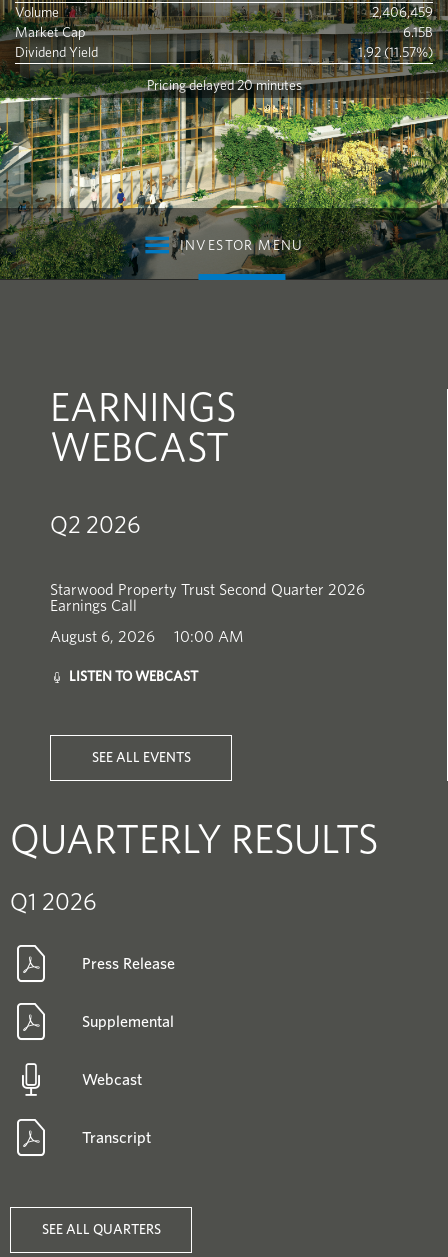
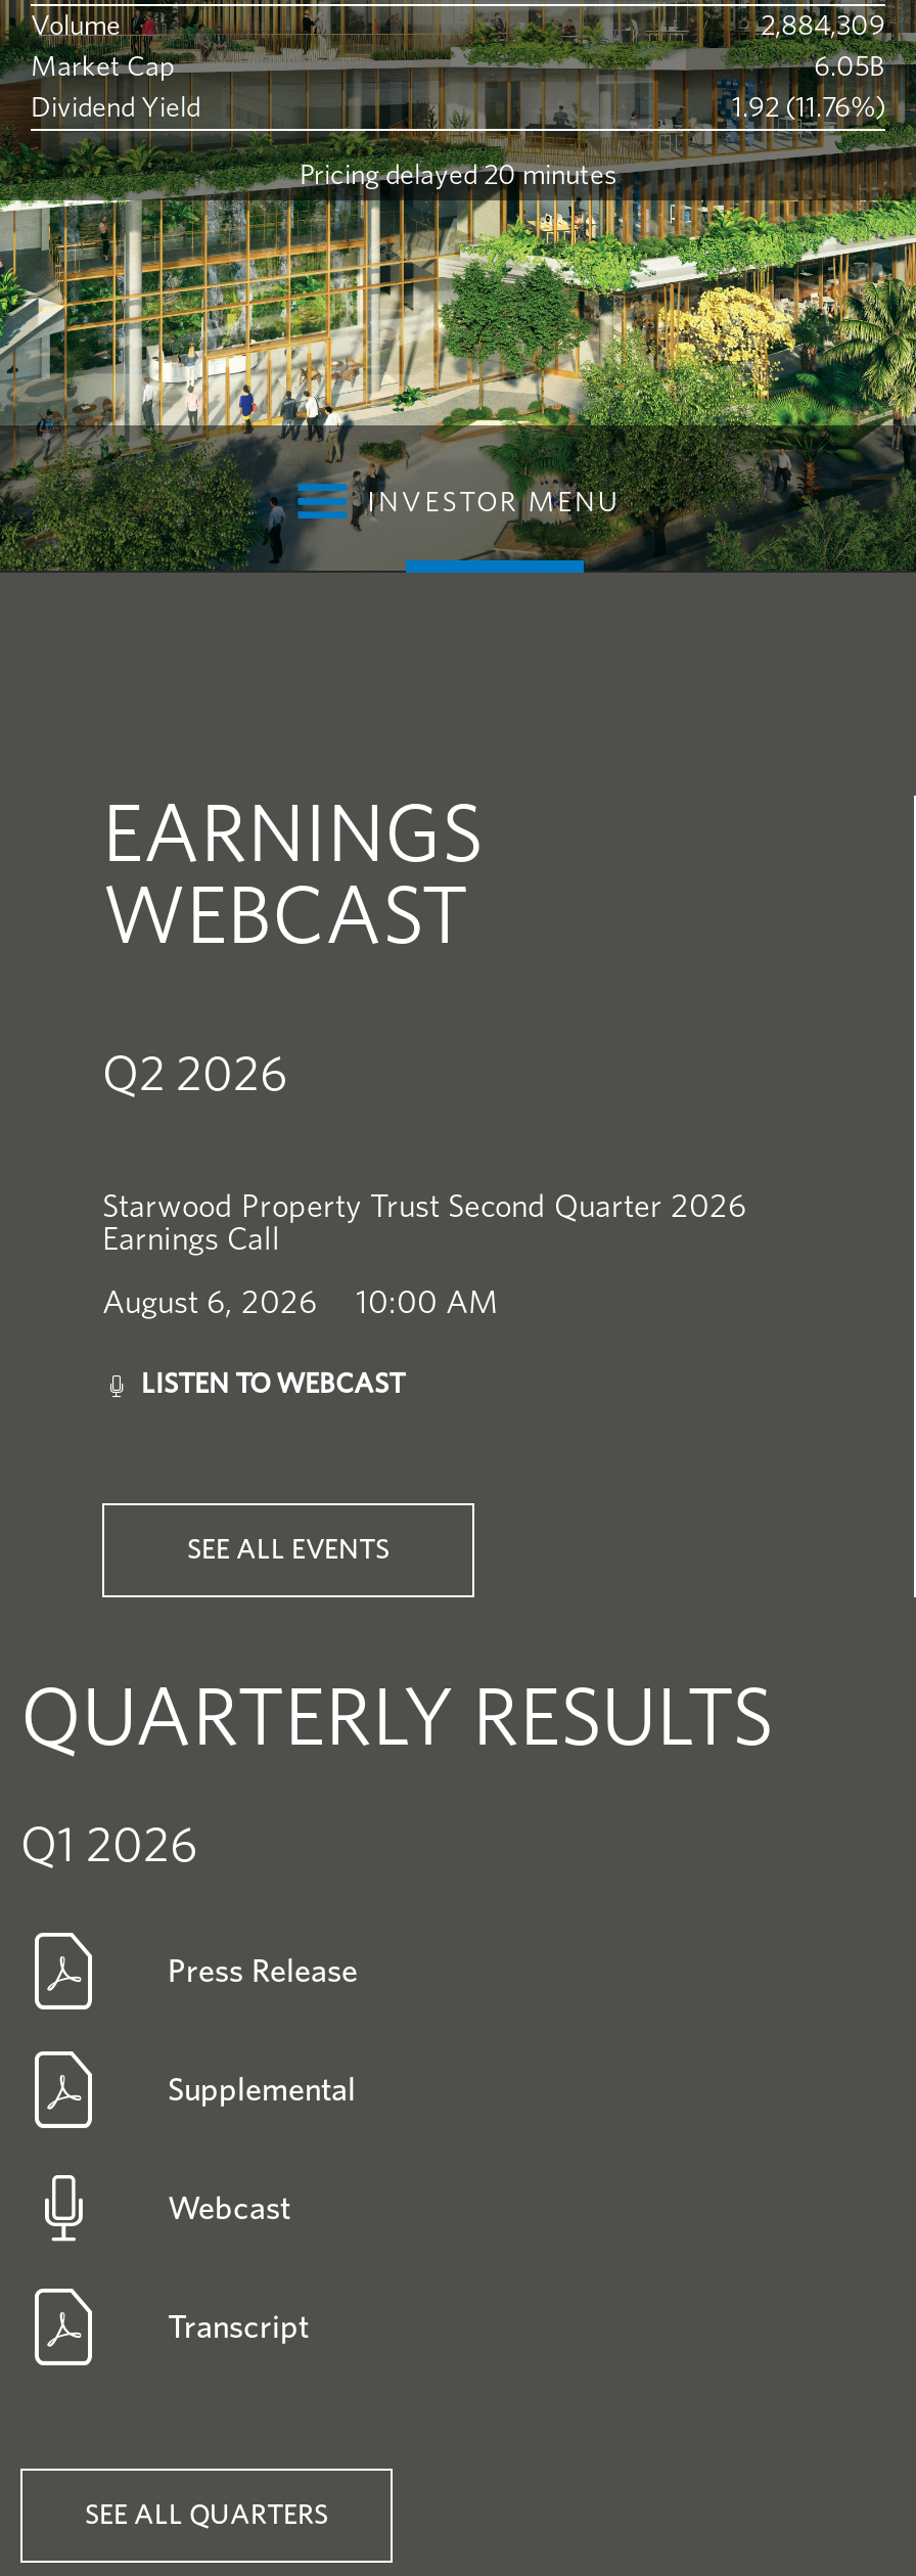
- 2,406,459
+ 2,884,309

- 6.15B
+ 6.05B

- 1.92 (11.57%)
+ 1.92 (11.76%)
